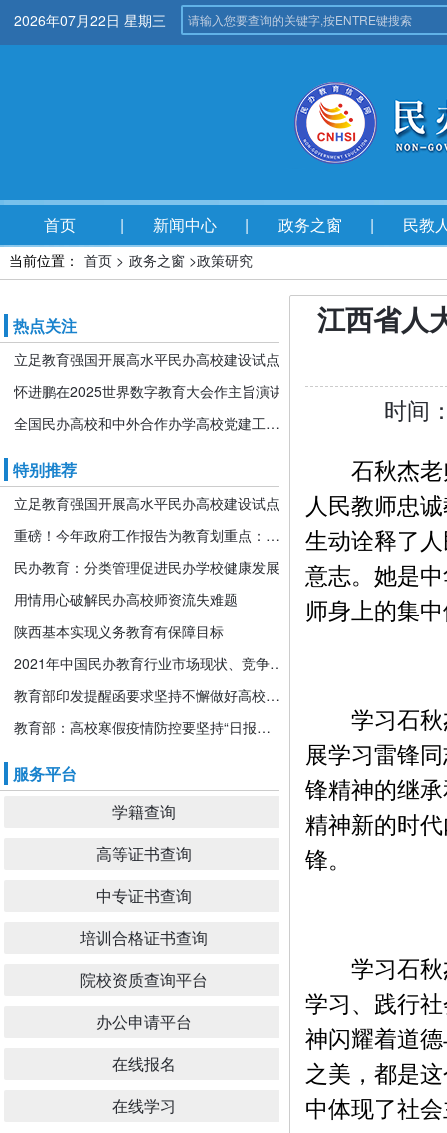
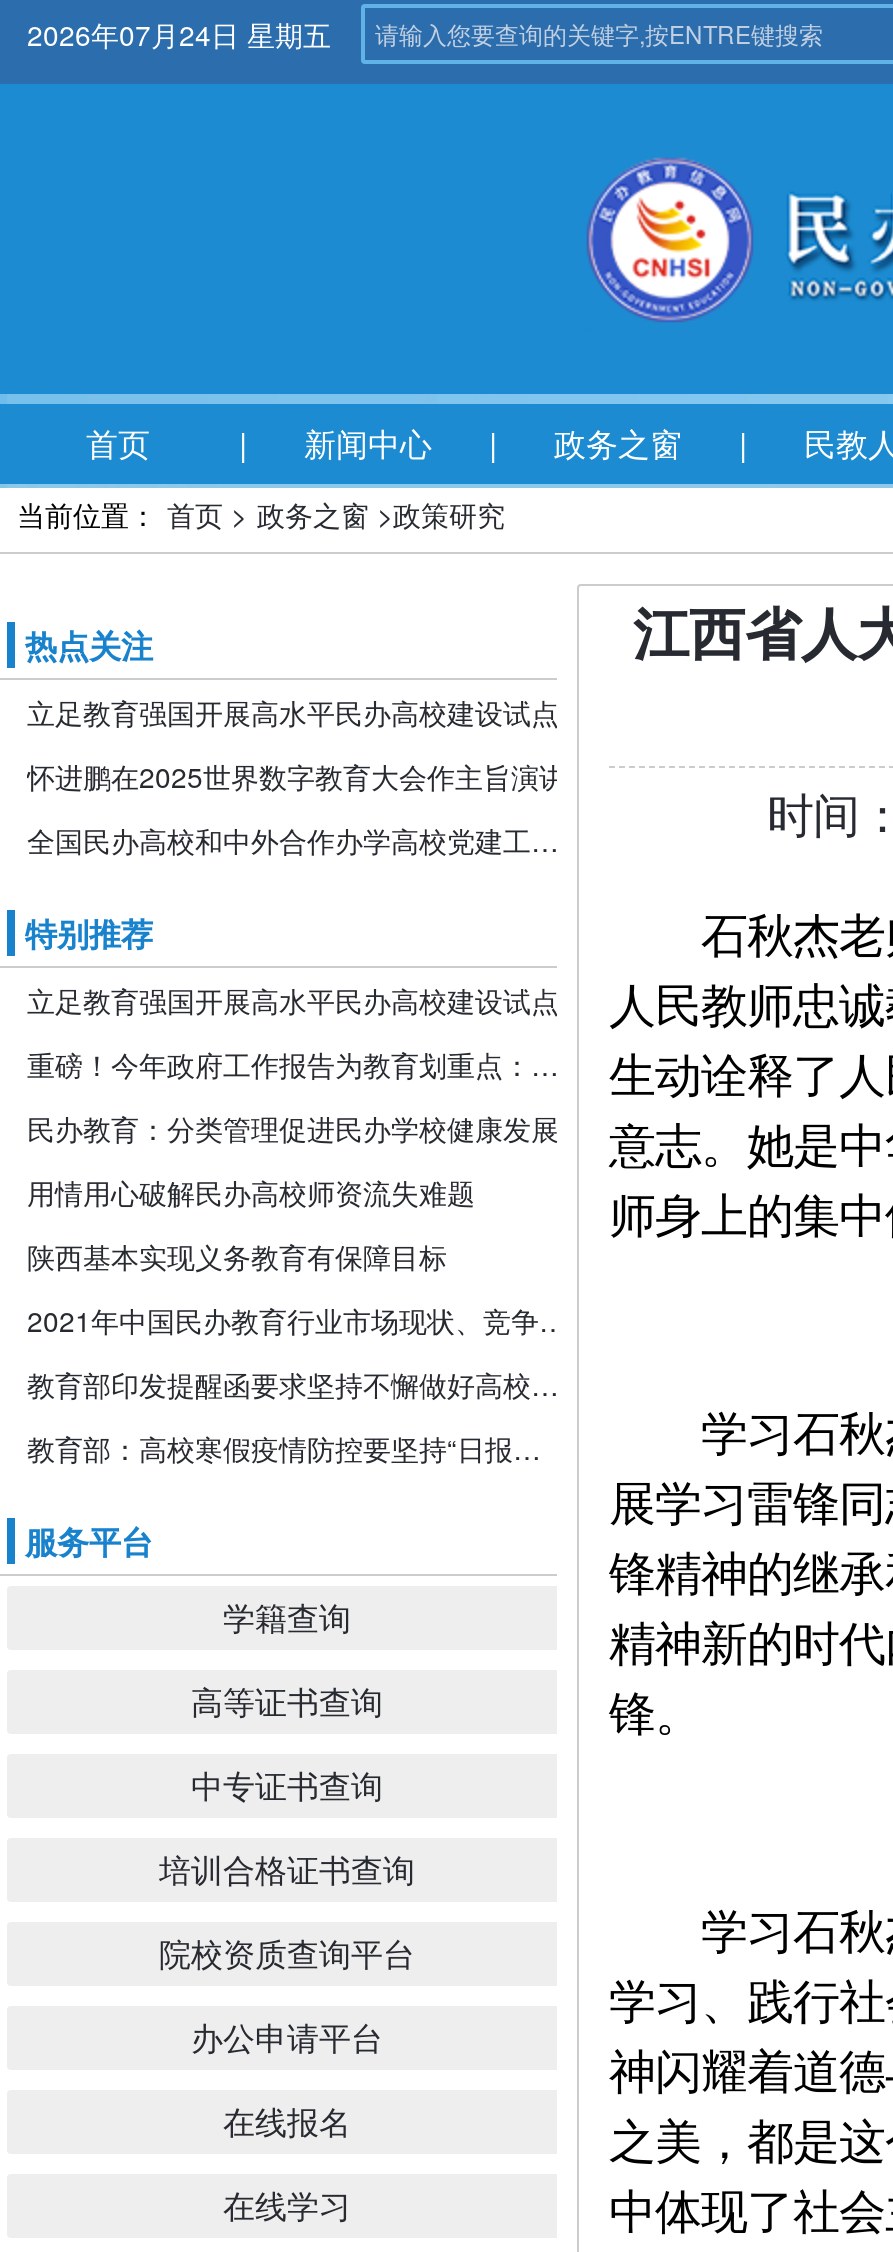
- 2026年07月22日 星期三
+ 2026年07月24日 星期五
